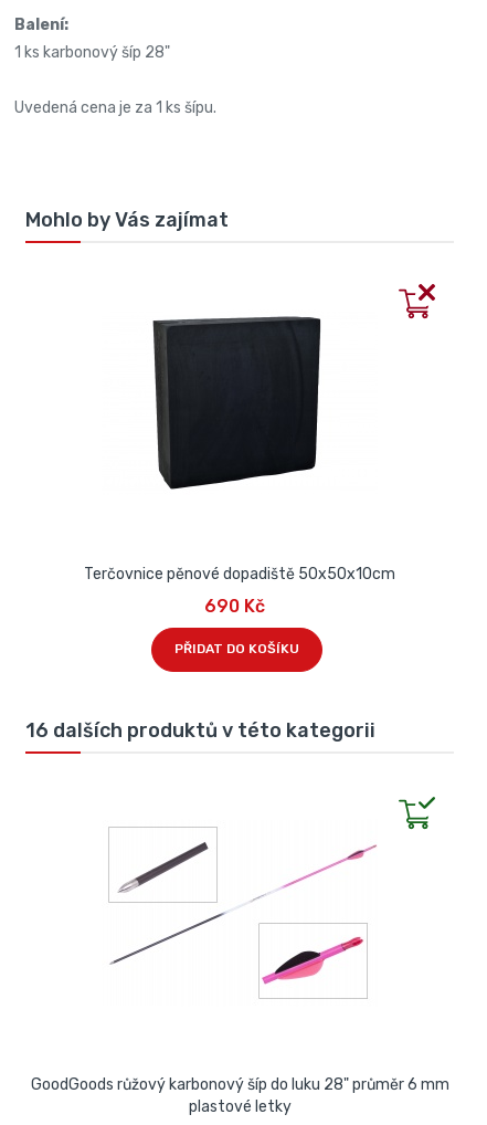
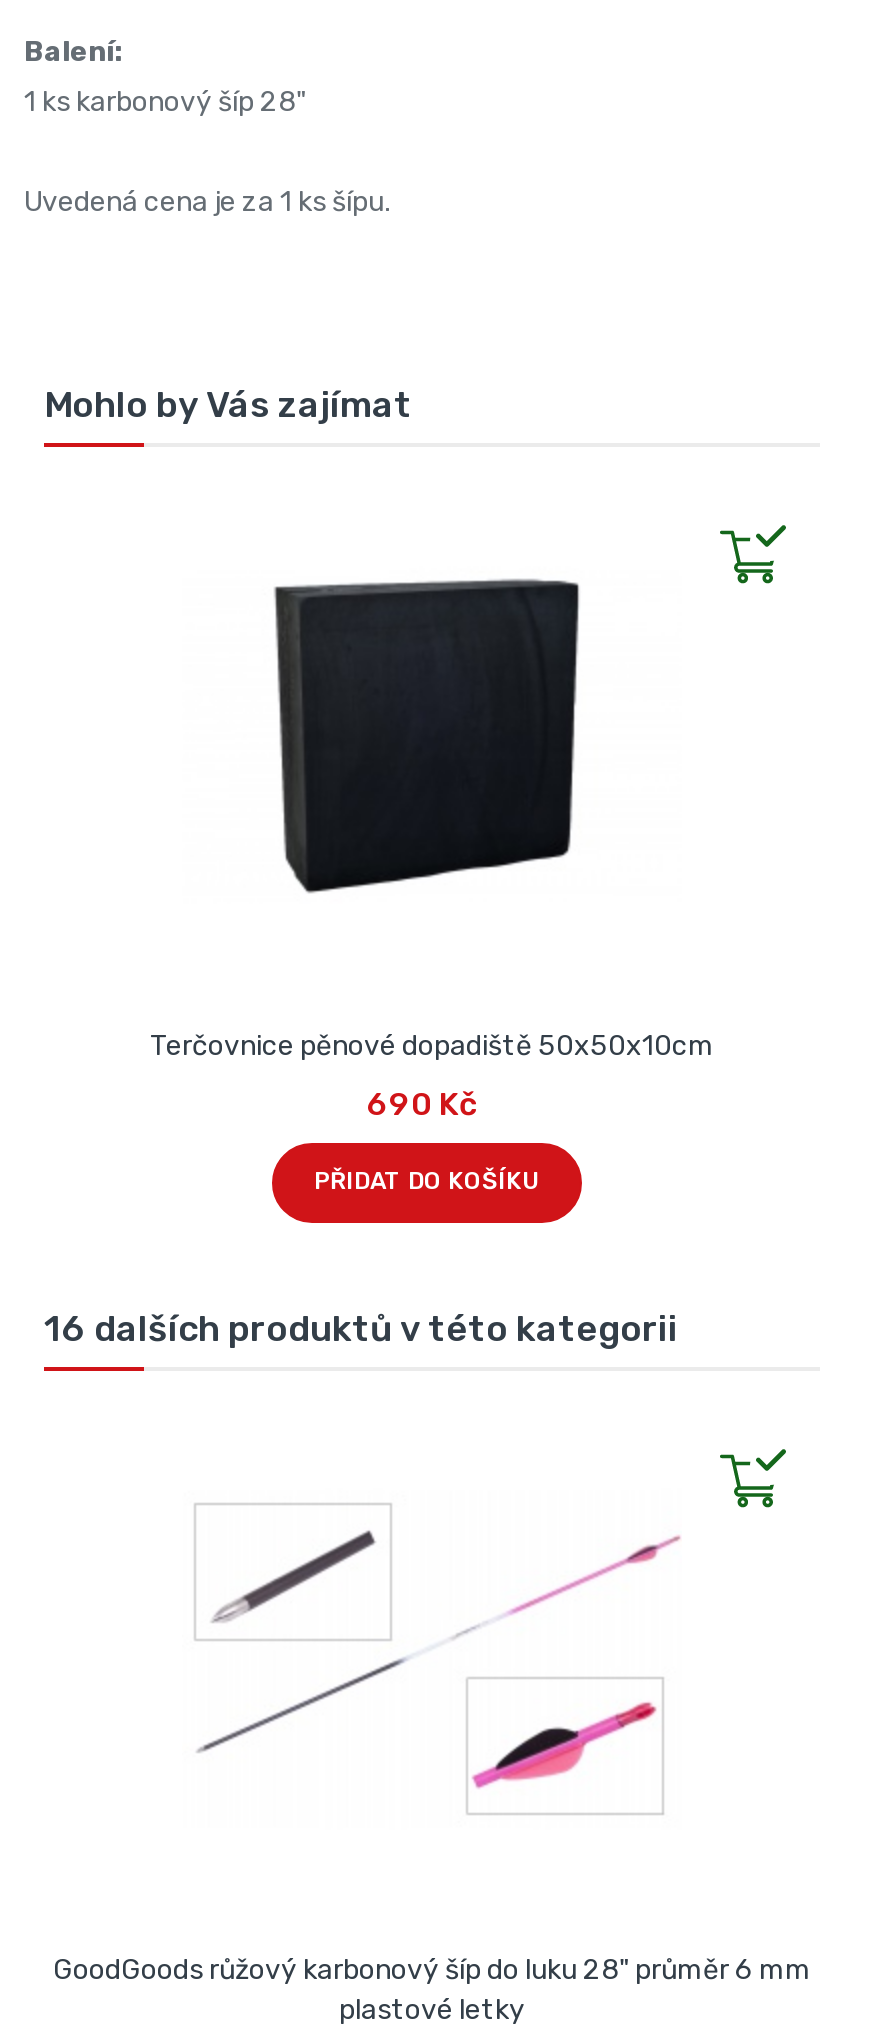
- [image]
+ [image]
